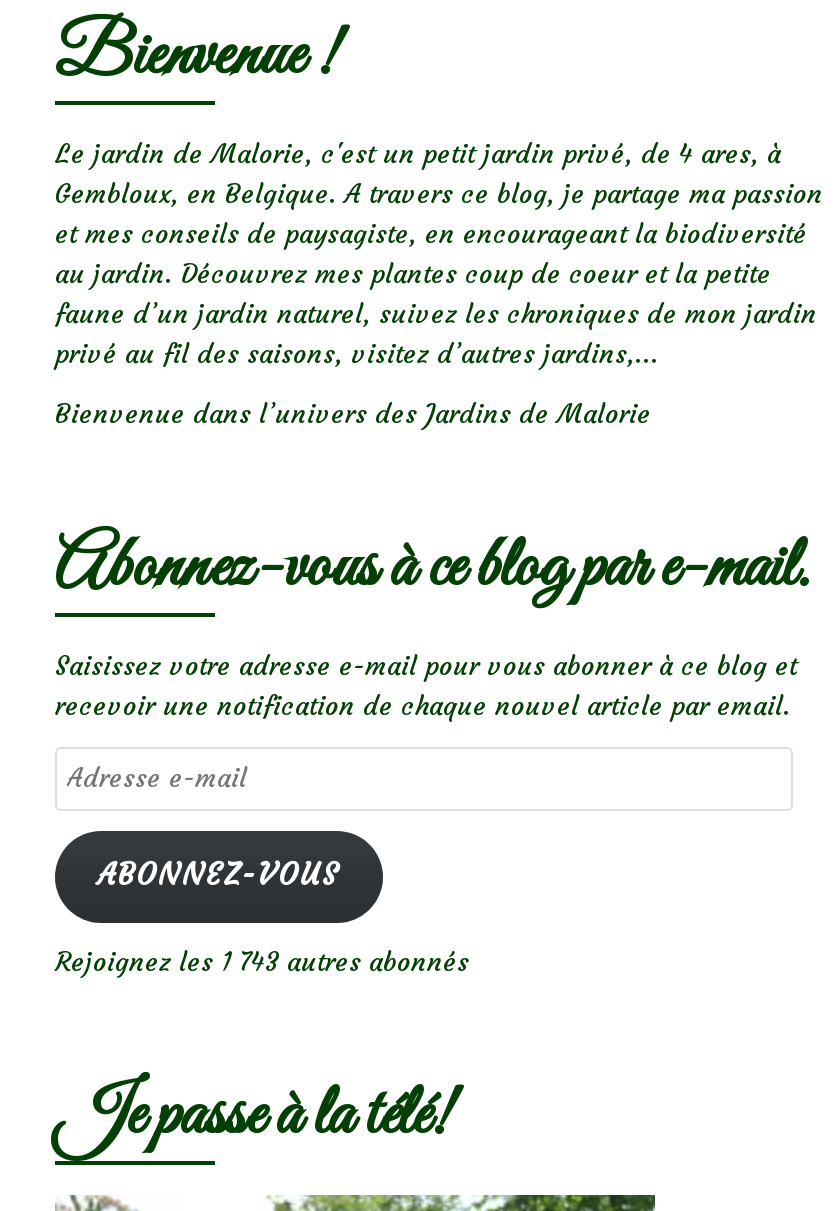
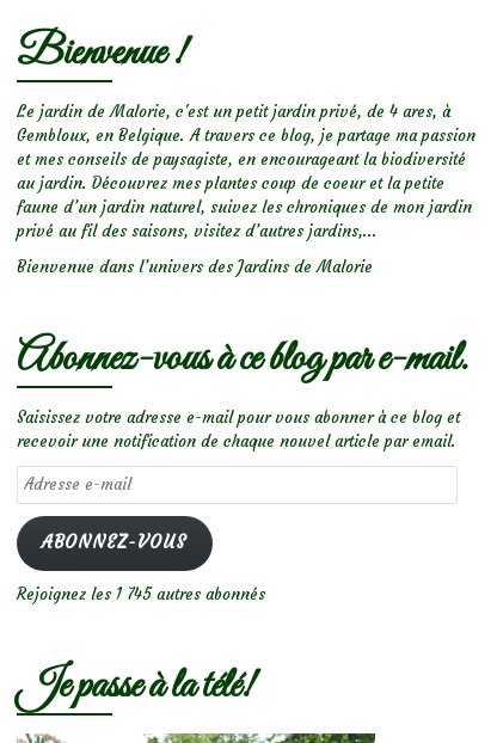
- Rejoignez les 1 743 autres abonnés
+ Rejoignez les 1 745 autres abonnés
